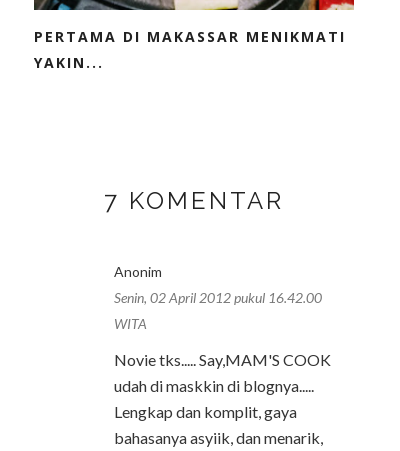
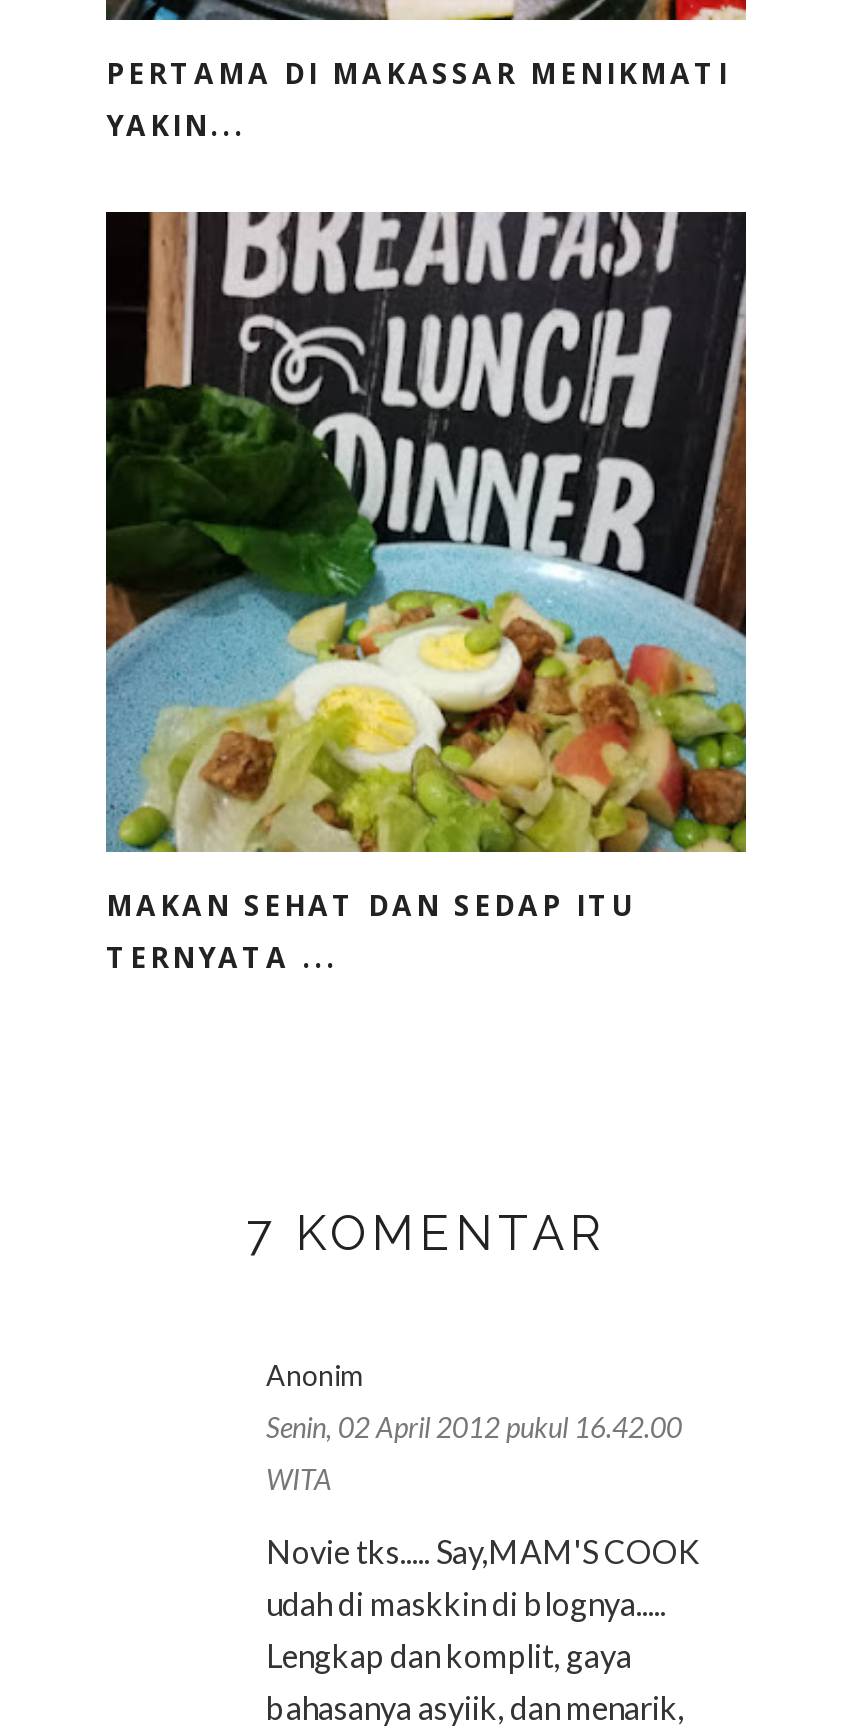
+ [image]
+ MAKAN SEHAT DAN SEDAP ITU
+ TERNYATA ...
